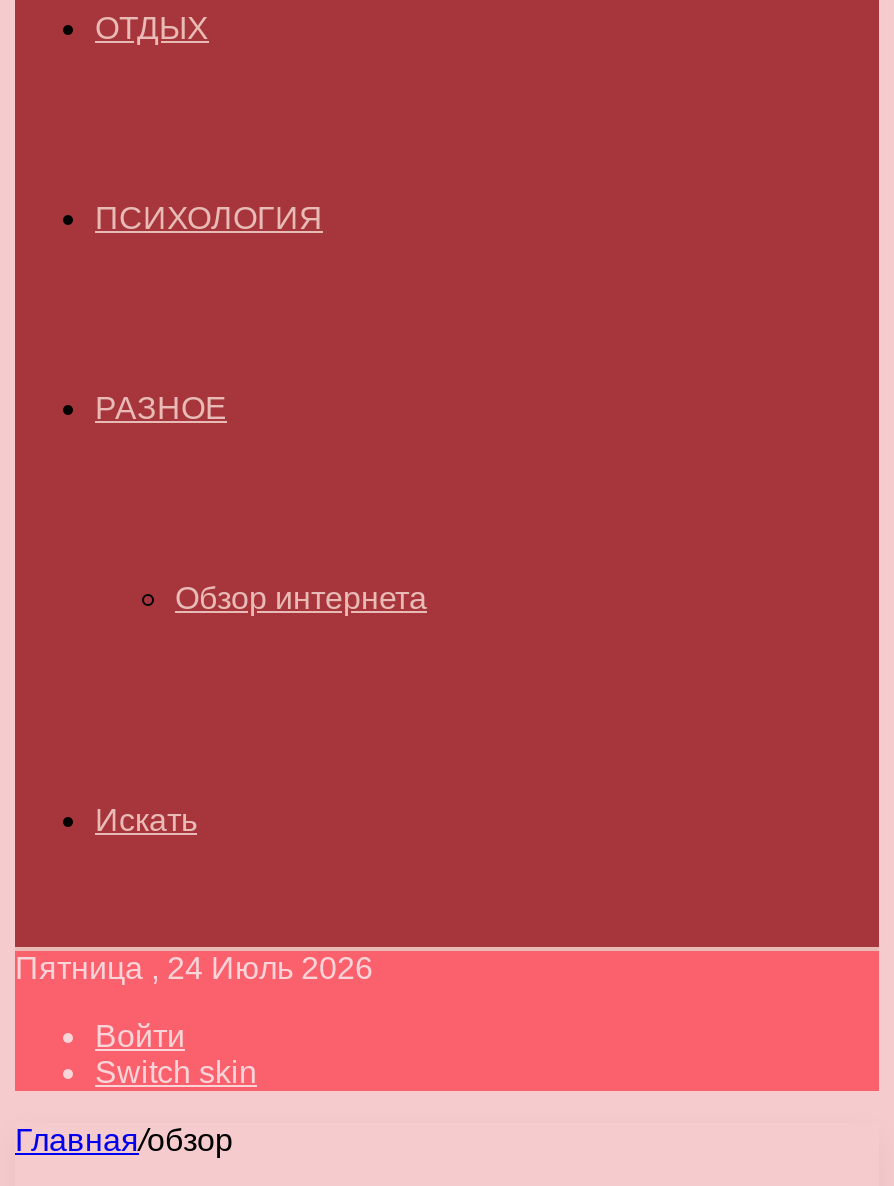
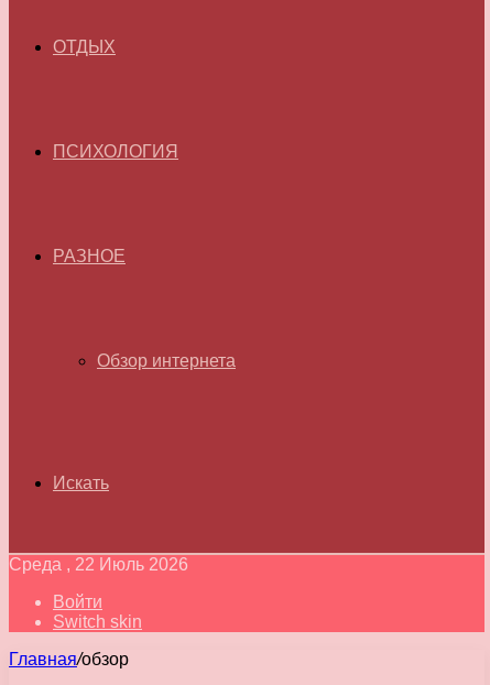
- Пятница , 24 Июль 2026
+ Среда , 22 Июль 2026
